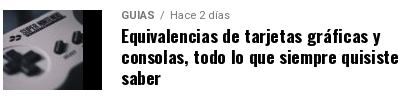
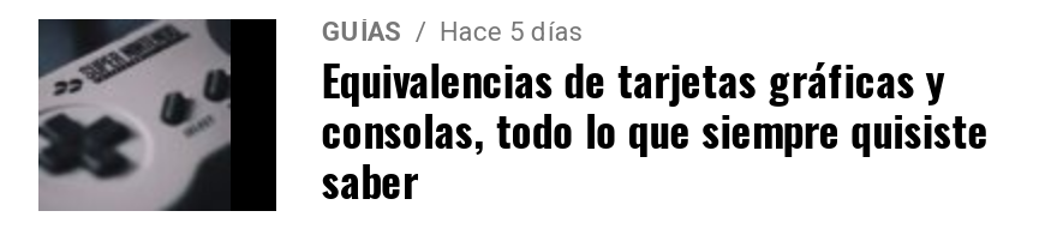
- GUÍAS Hace 2 días
+ GUÍAS Hace 5 días
